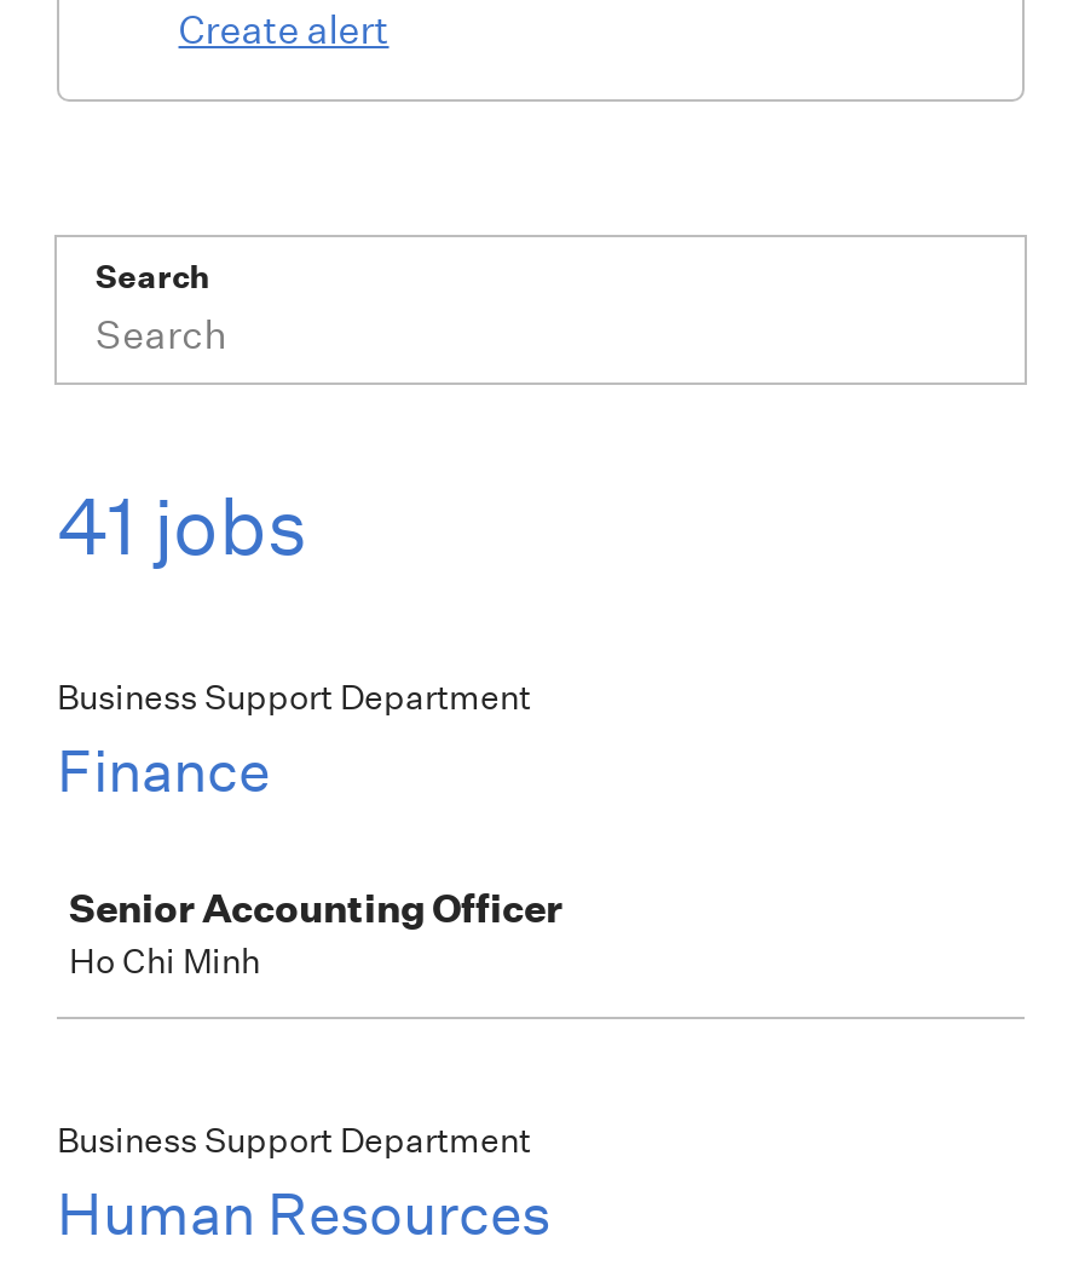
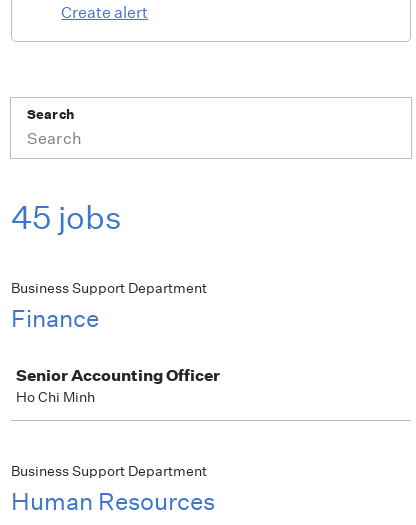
- 41 jobs
+ 45 jobs
